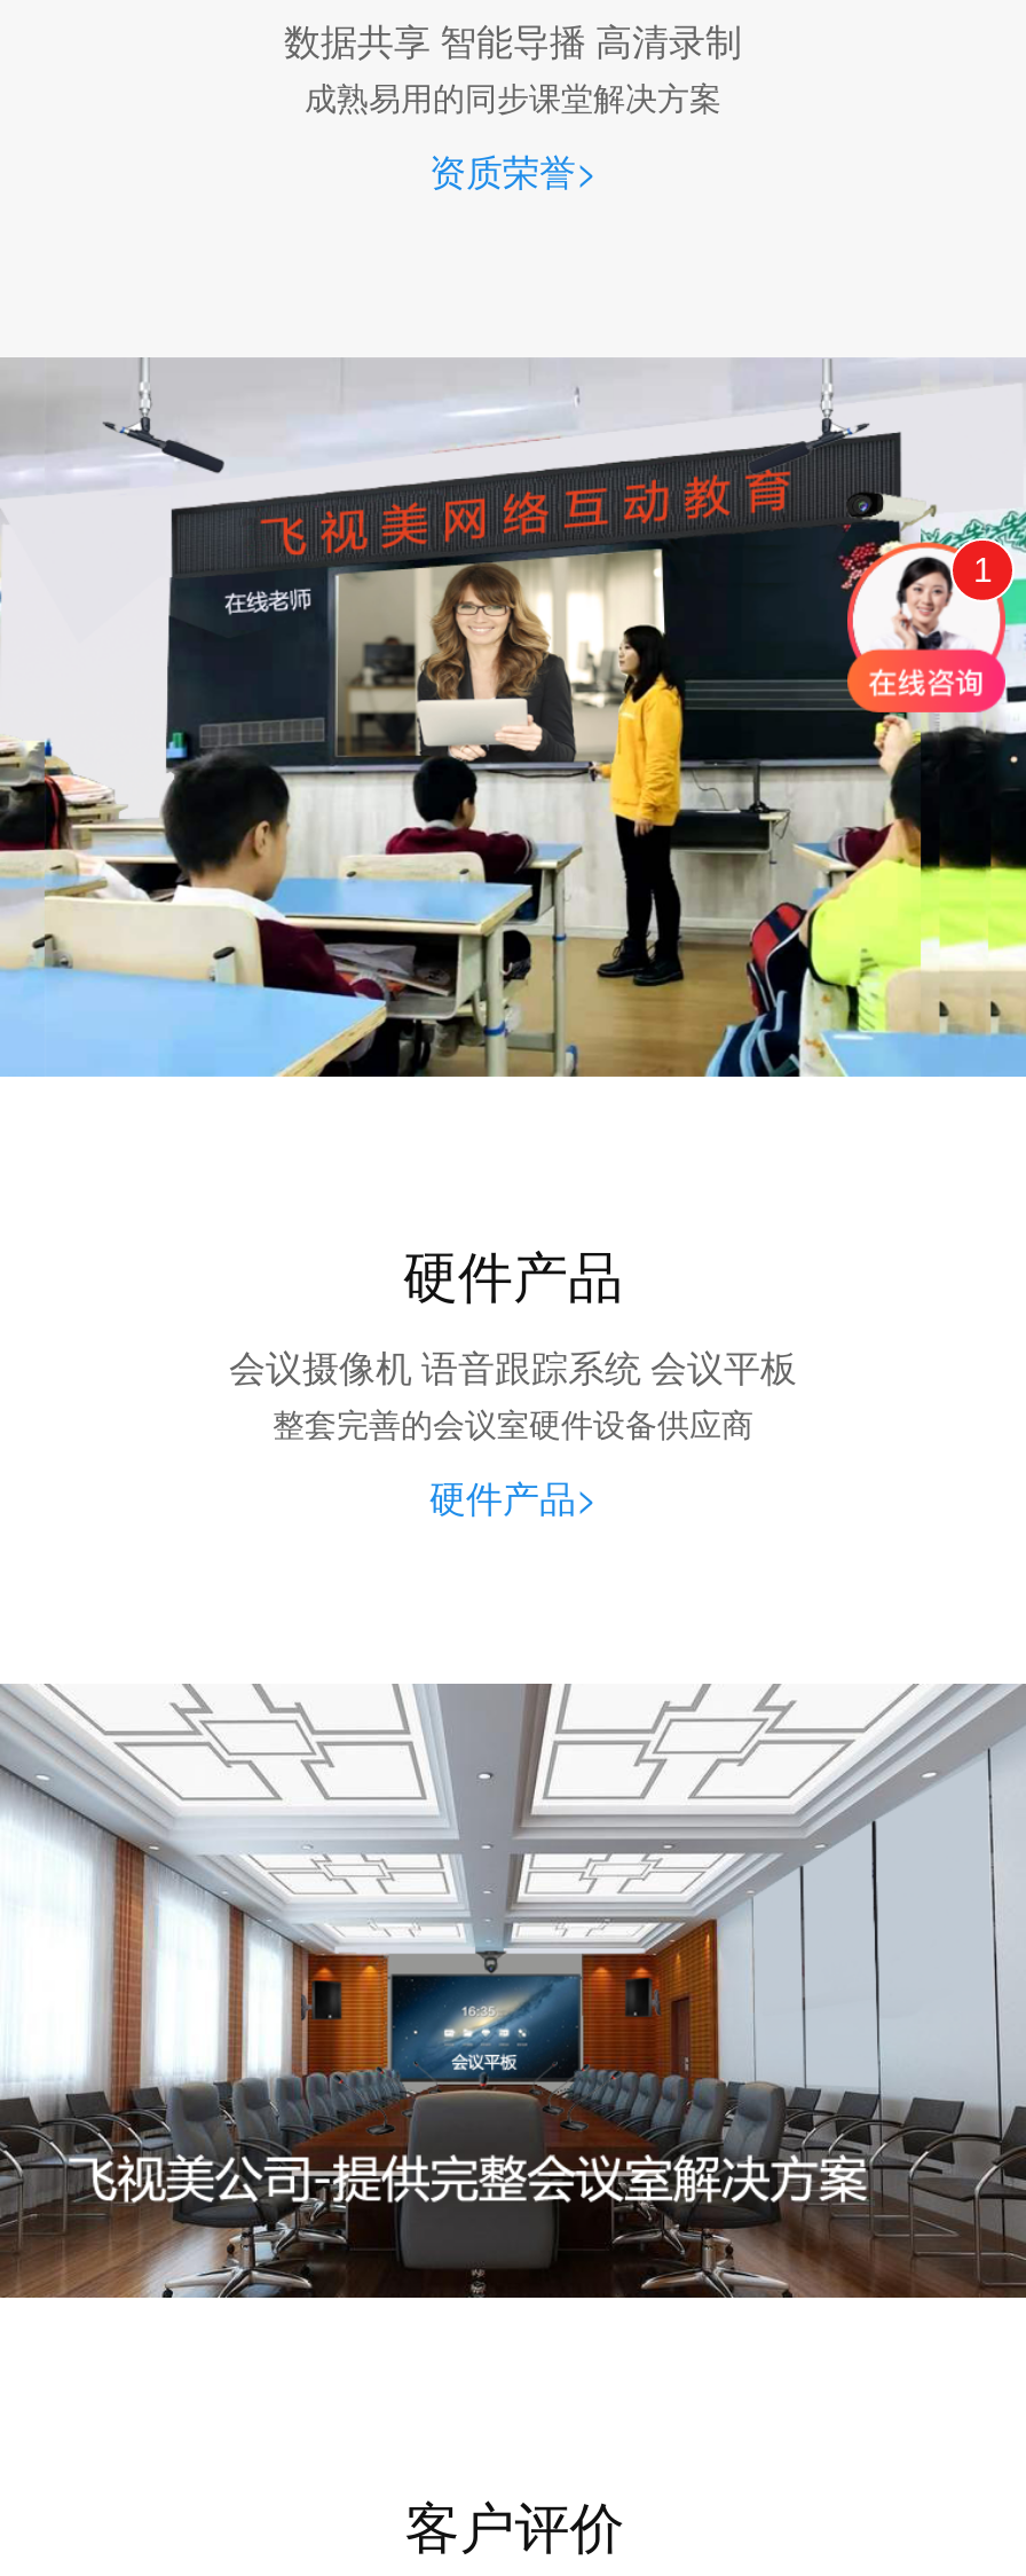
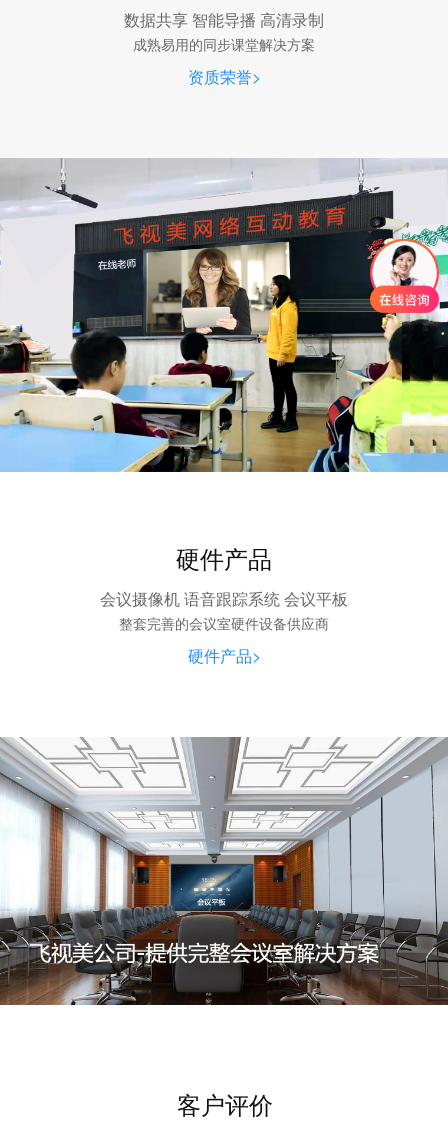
- 1
